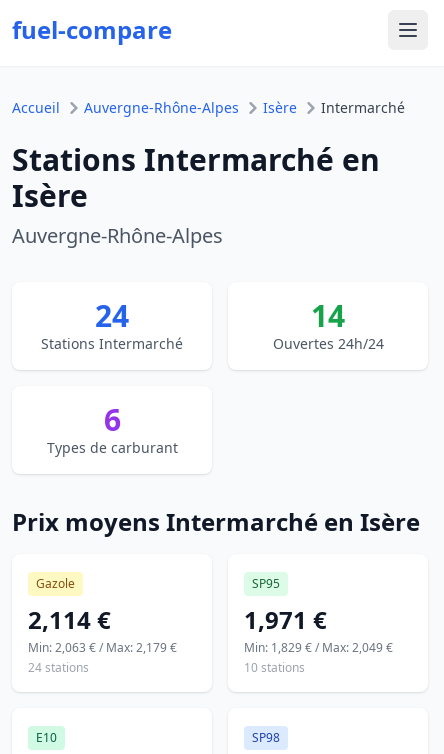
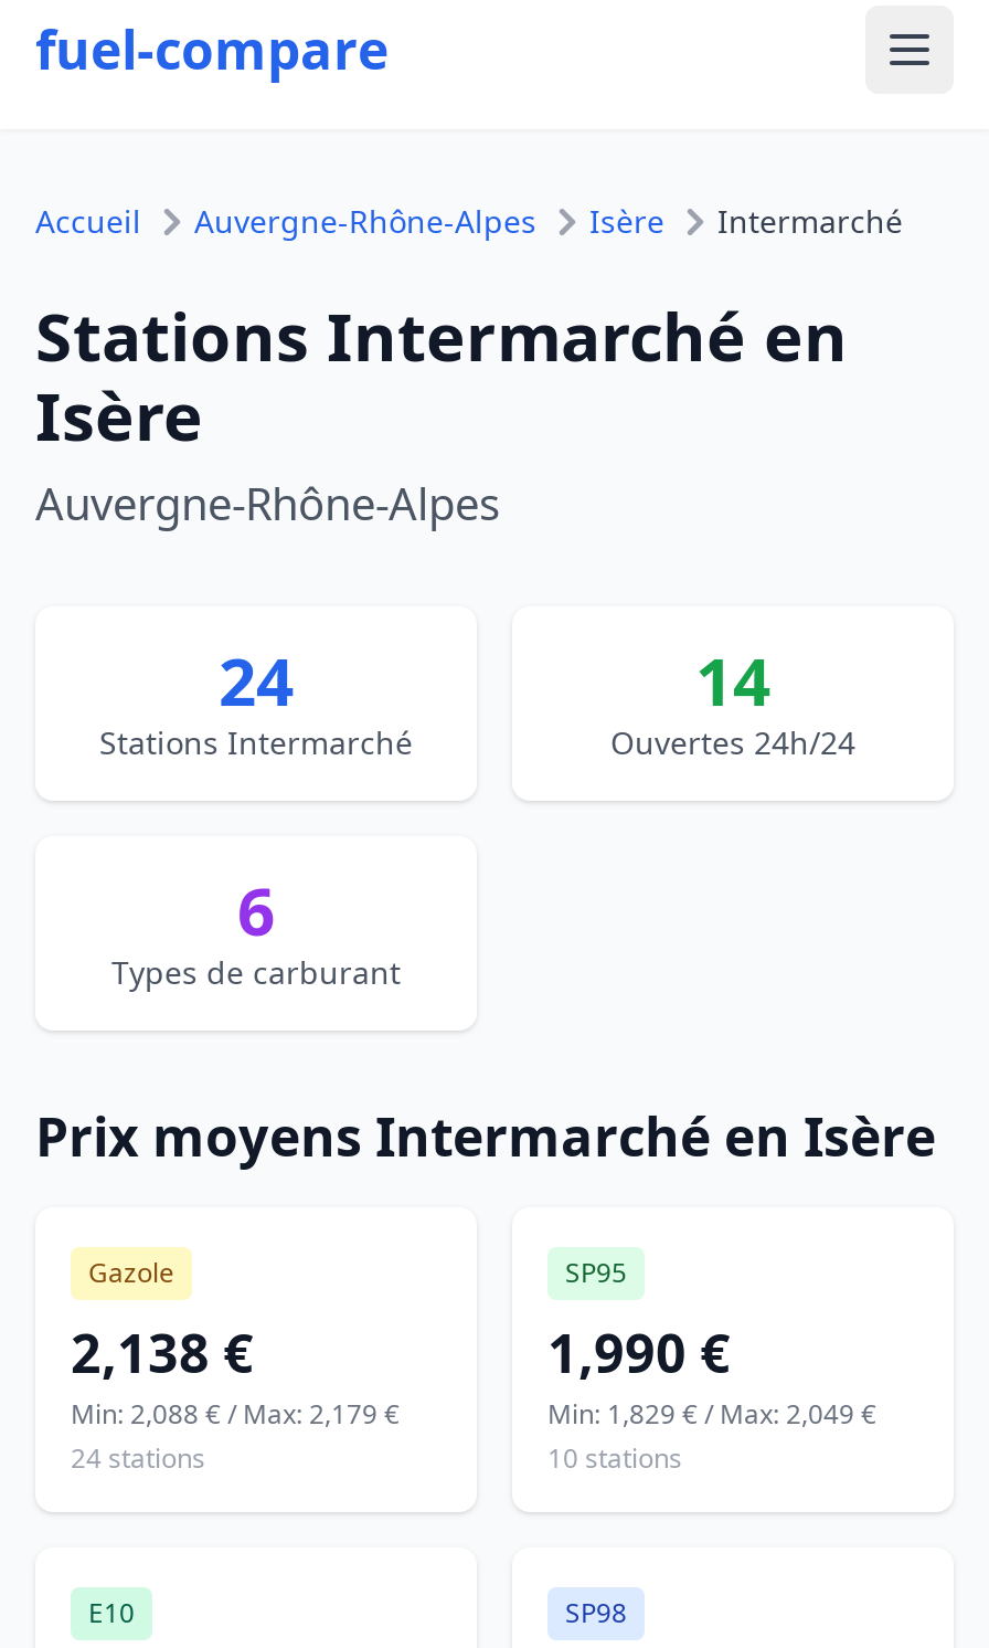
- 2,114 €
+ 2,138 €

- 1,971 €
+ 1,990 €

- Min: 2,063 € / Max: 2,179 €
+ Min: 2,088 € / Max: 2,179 €
